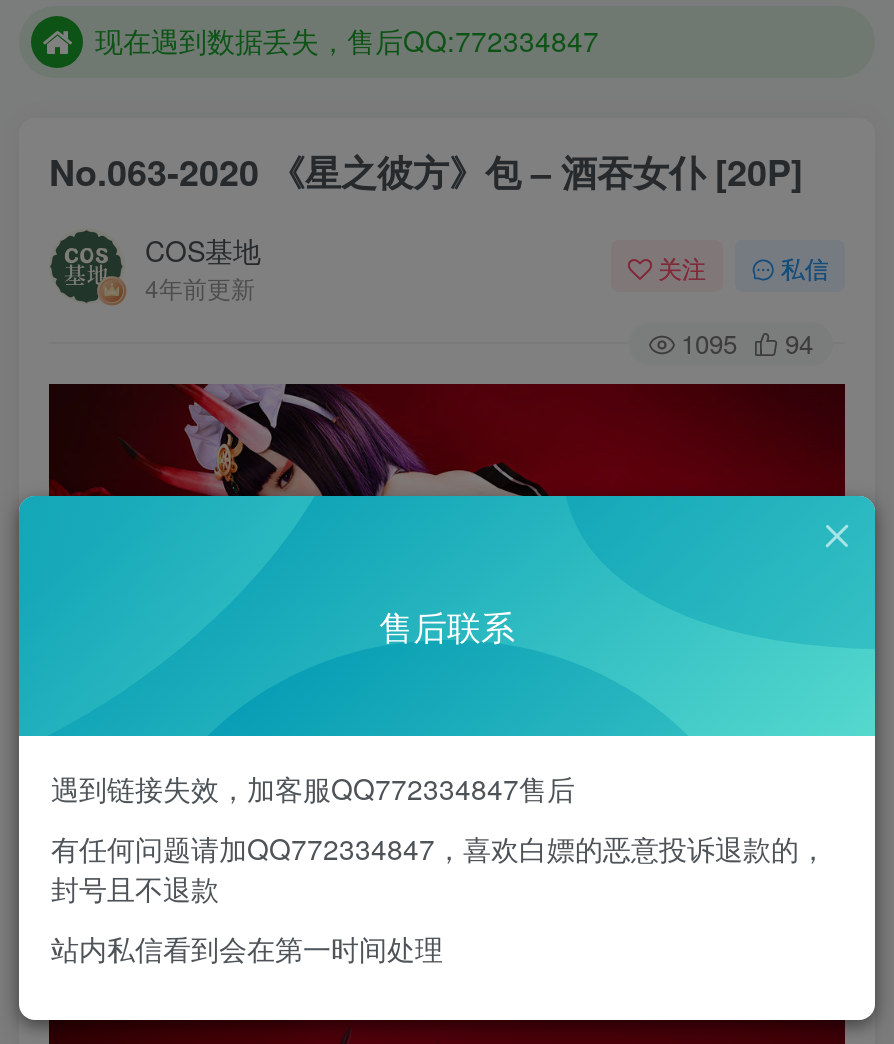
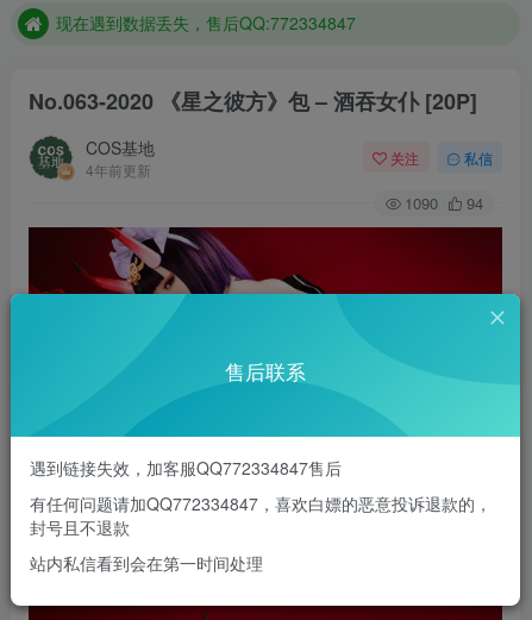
- 1095 94
+ 1090 94
